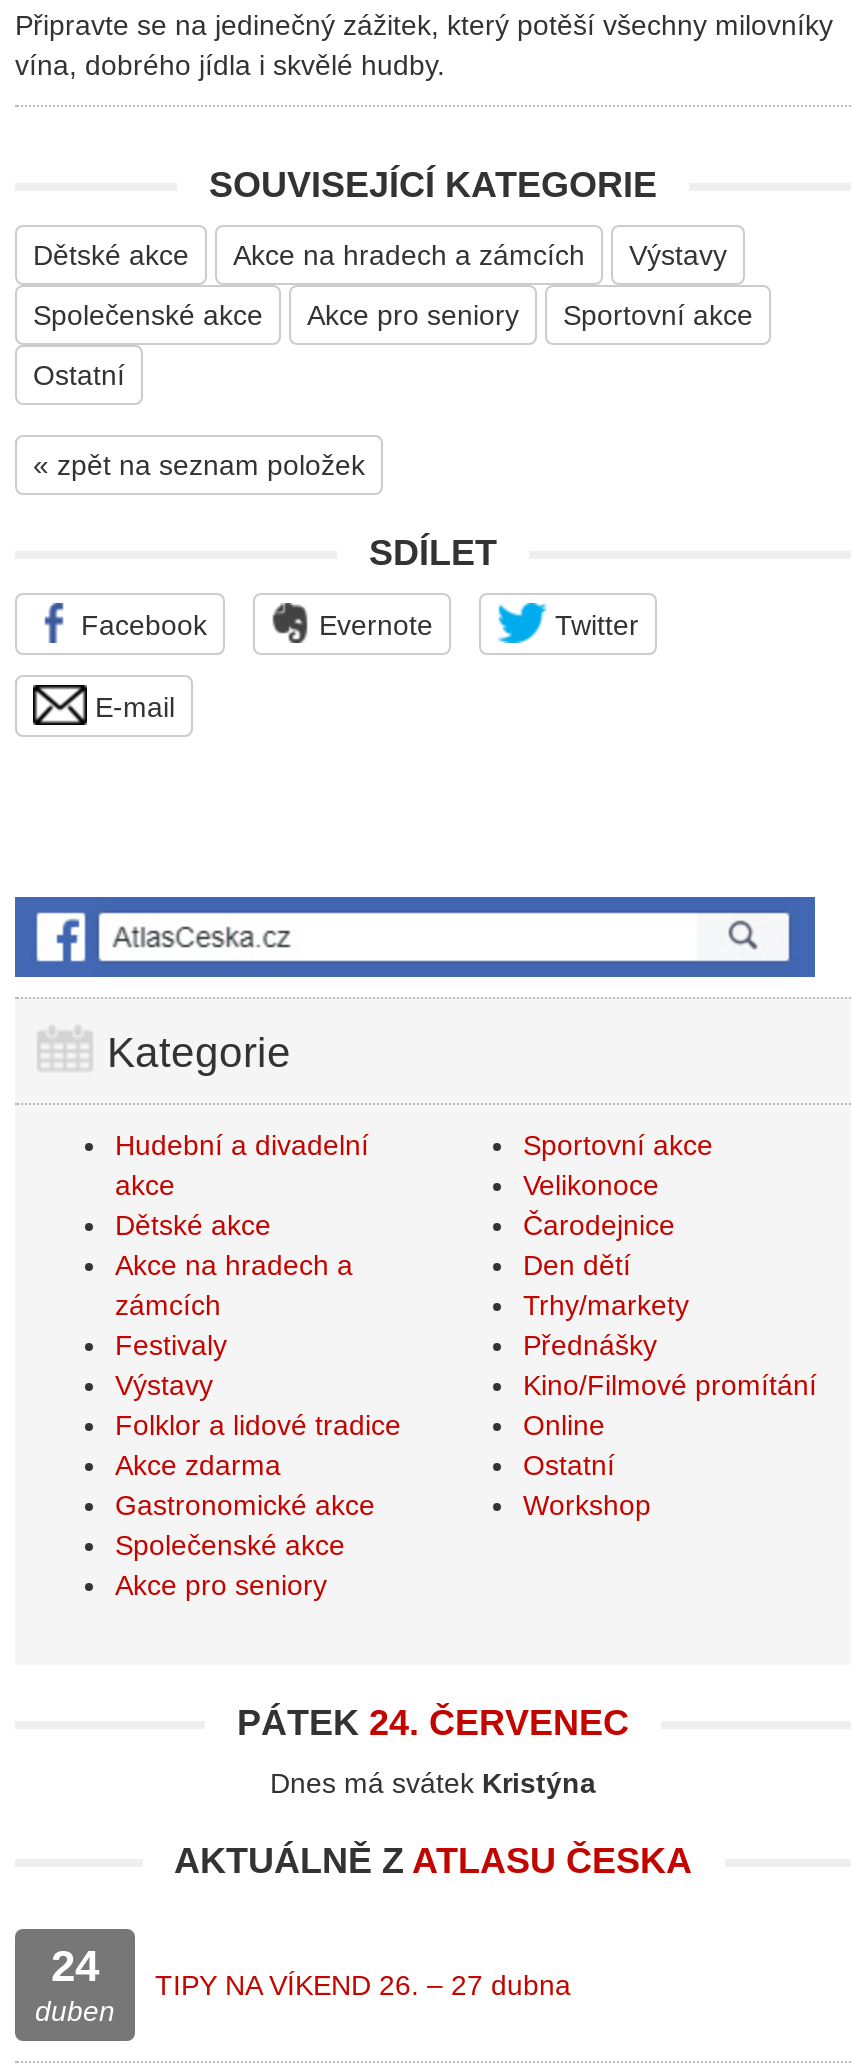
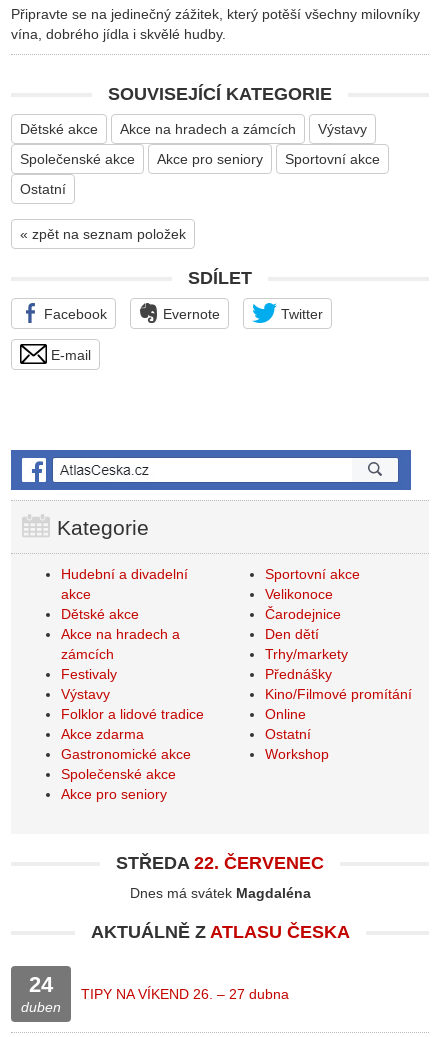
- PÁTEK 24. ČERVENEC
+ STŘEDA 22. ČERVENEC

- Dnes má svátek Kristýna
+ Dnes má svátek Magdaléna
